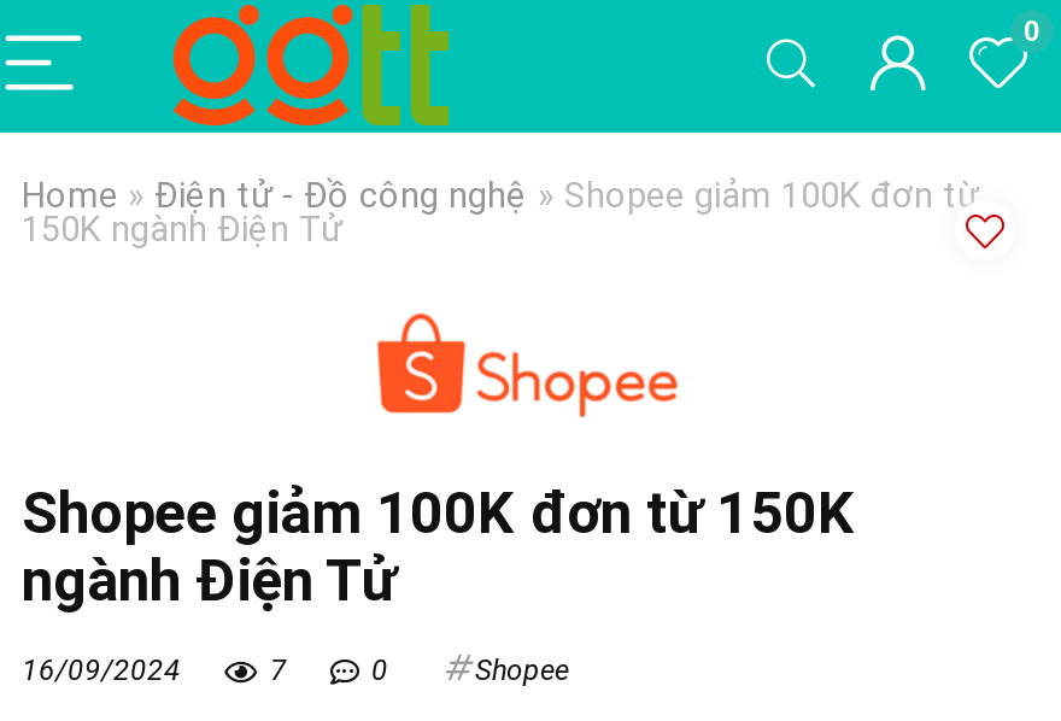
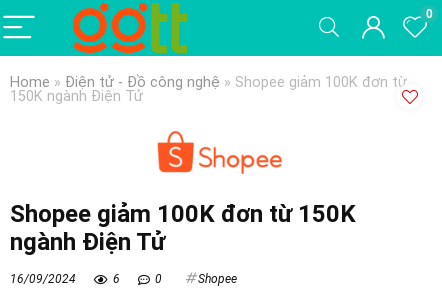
- 7
+ 6
